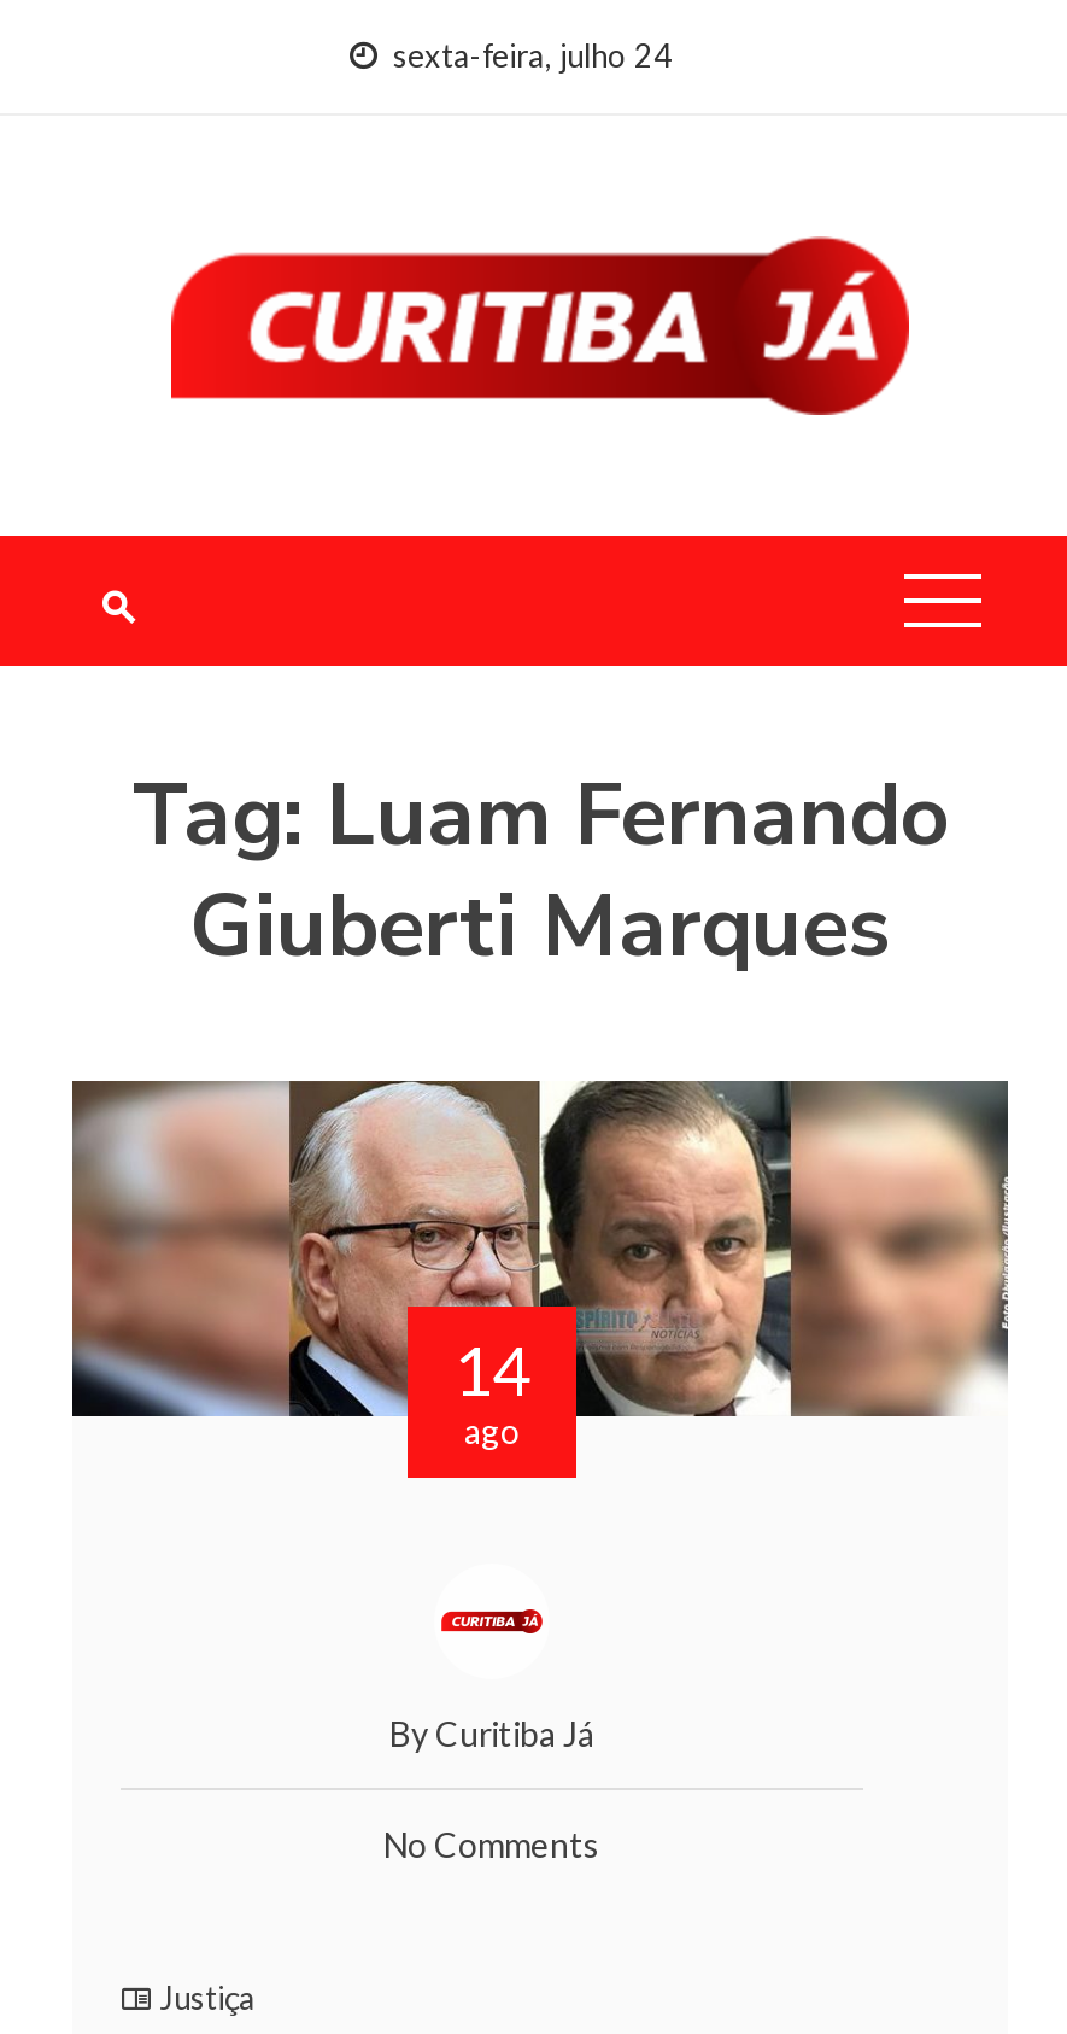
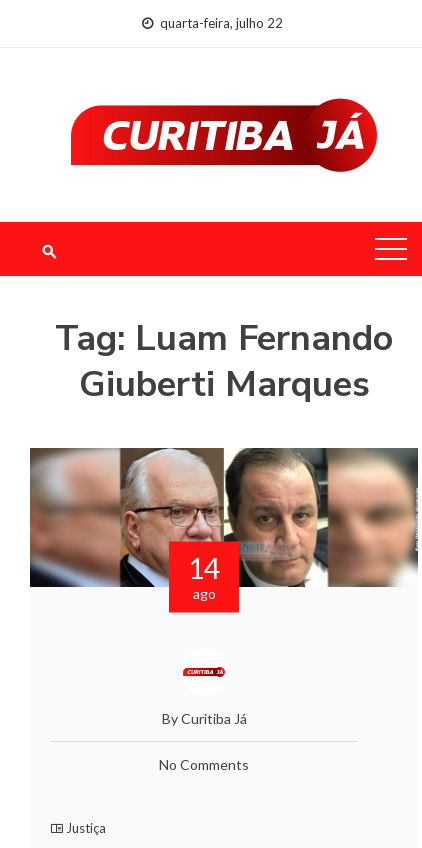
- sexta-feira, julho 24
+ quarta-feira, julho 22
